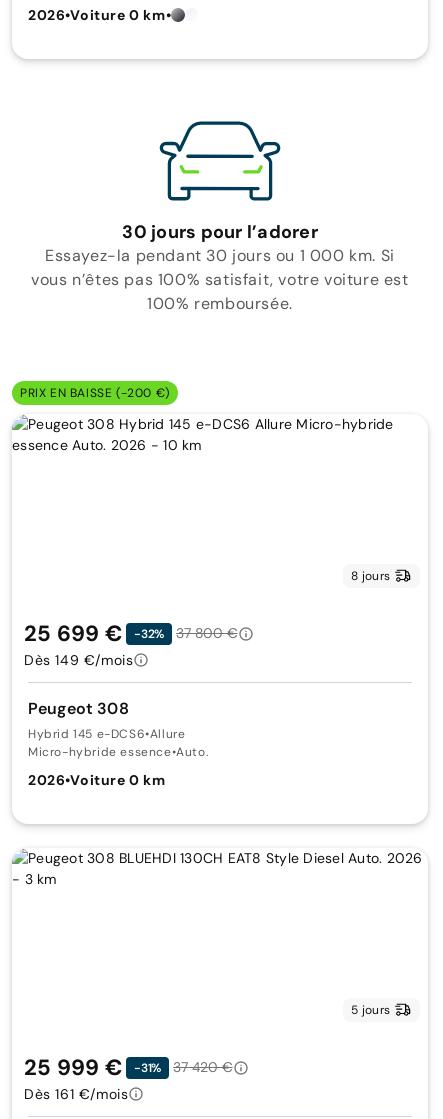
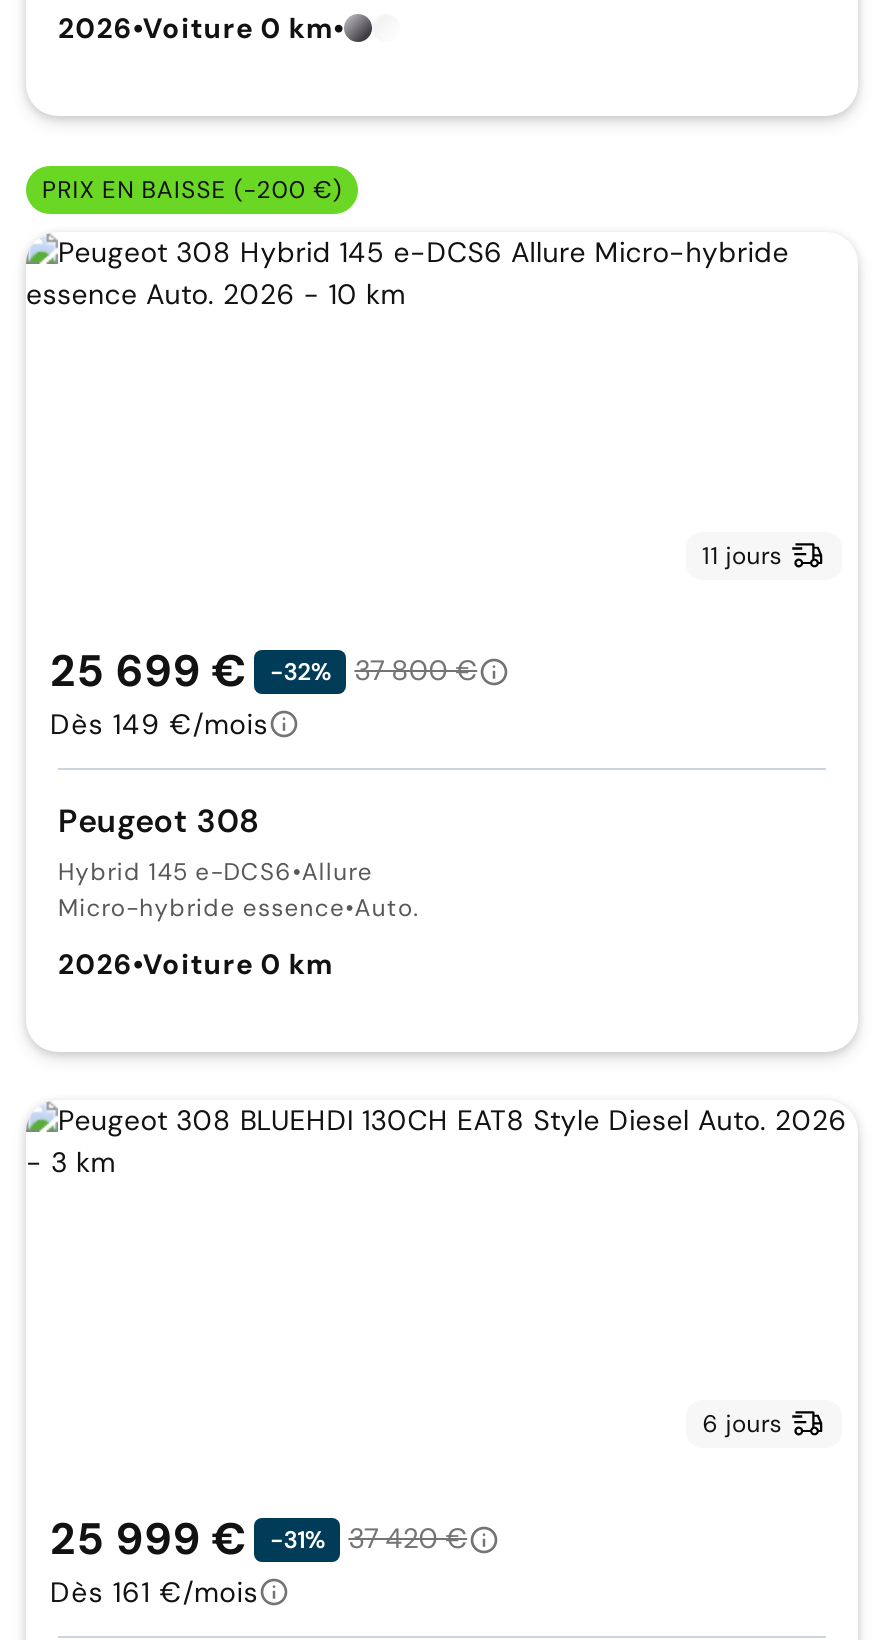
- [image]
- 30 jours pour l’adorer
- Essayez-la pendant 30 jours ou 1 000 km. Si
- vous n’êtes pas 100% satisfait, votre voiture est
- 100% remboursée.

- 8 jours
+ 11 jours

- 5 jours
+ 6 jours
